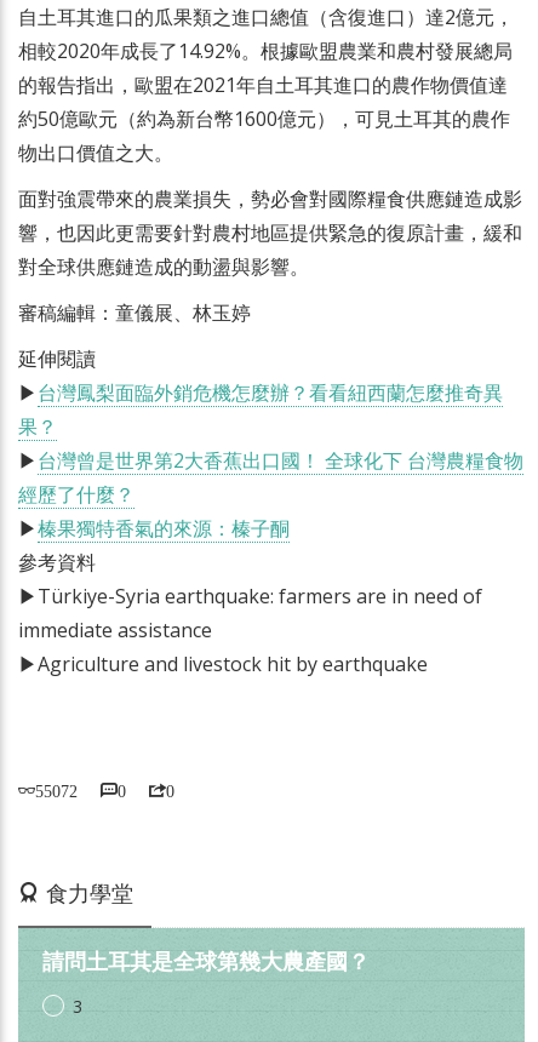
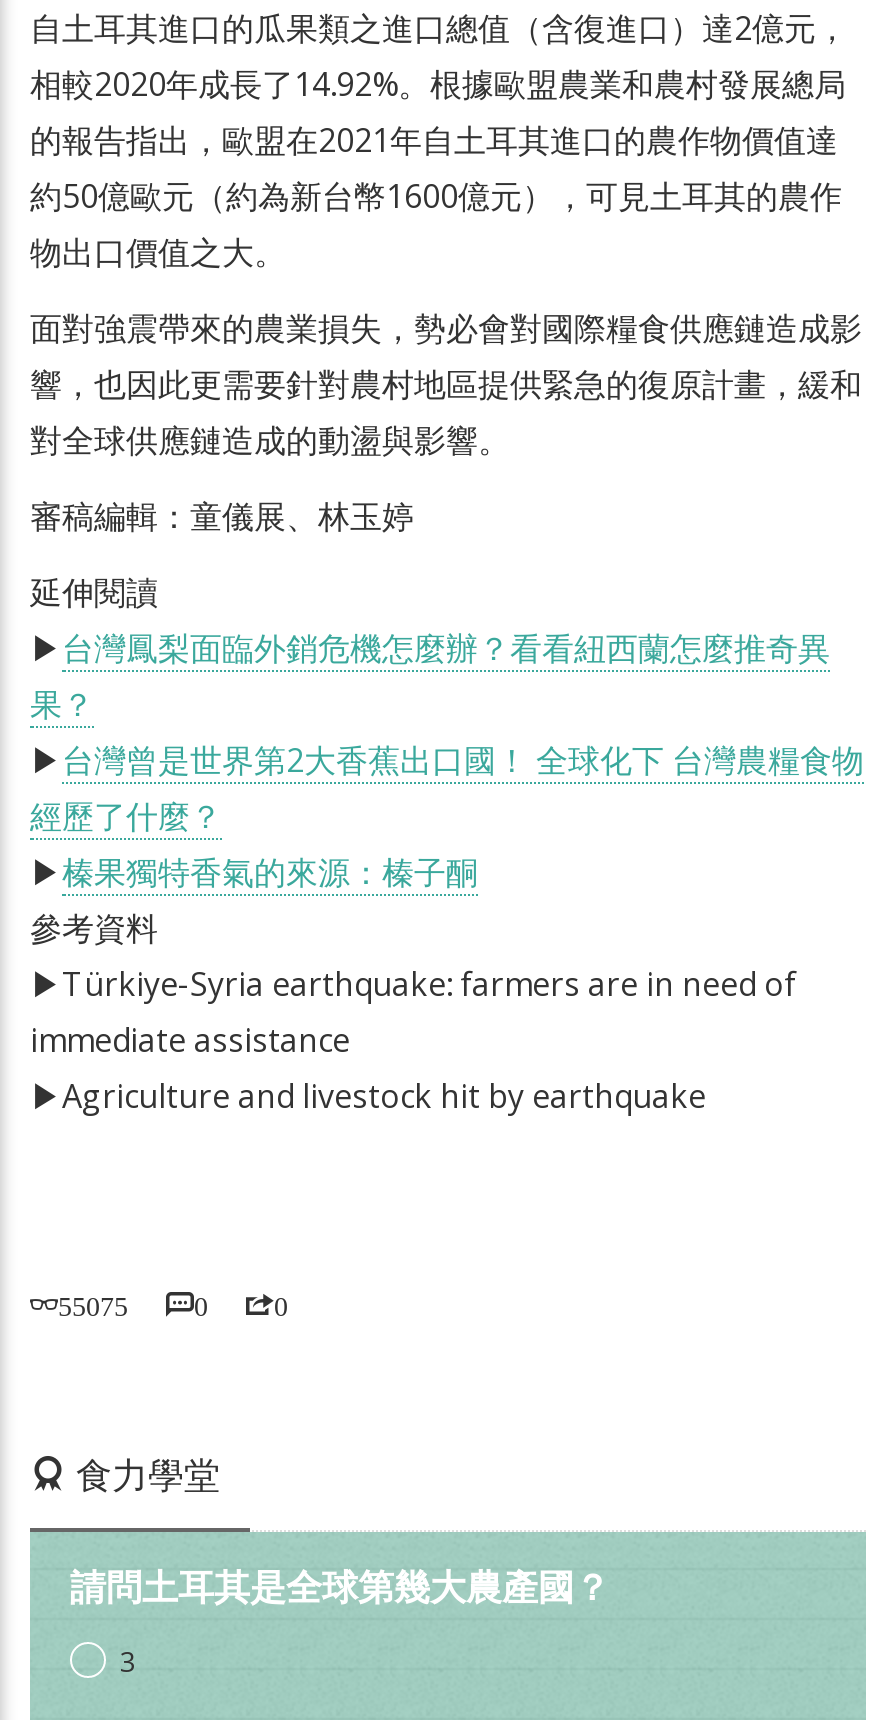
- 55072
+ 55075
